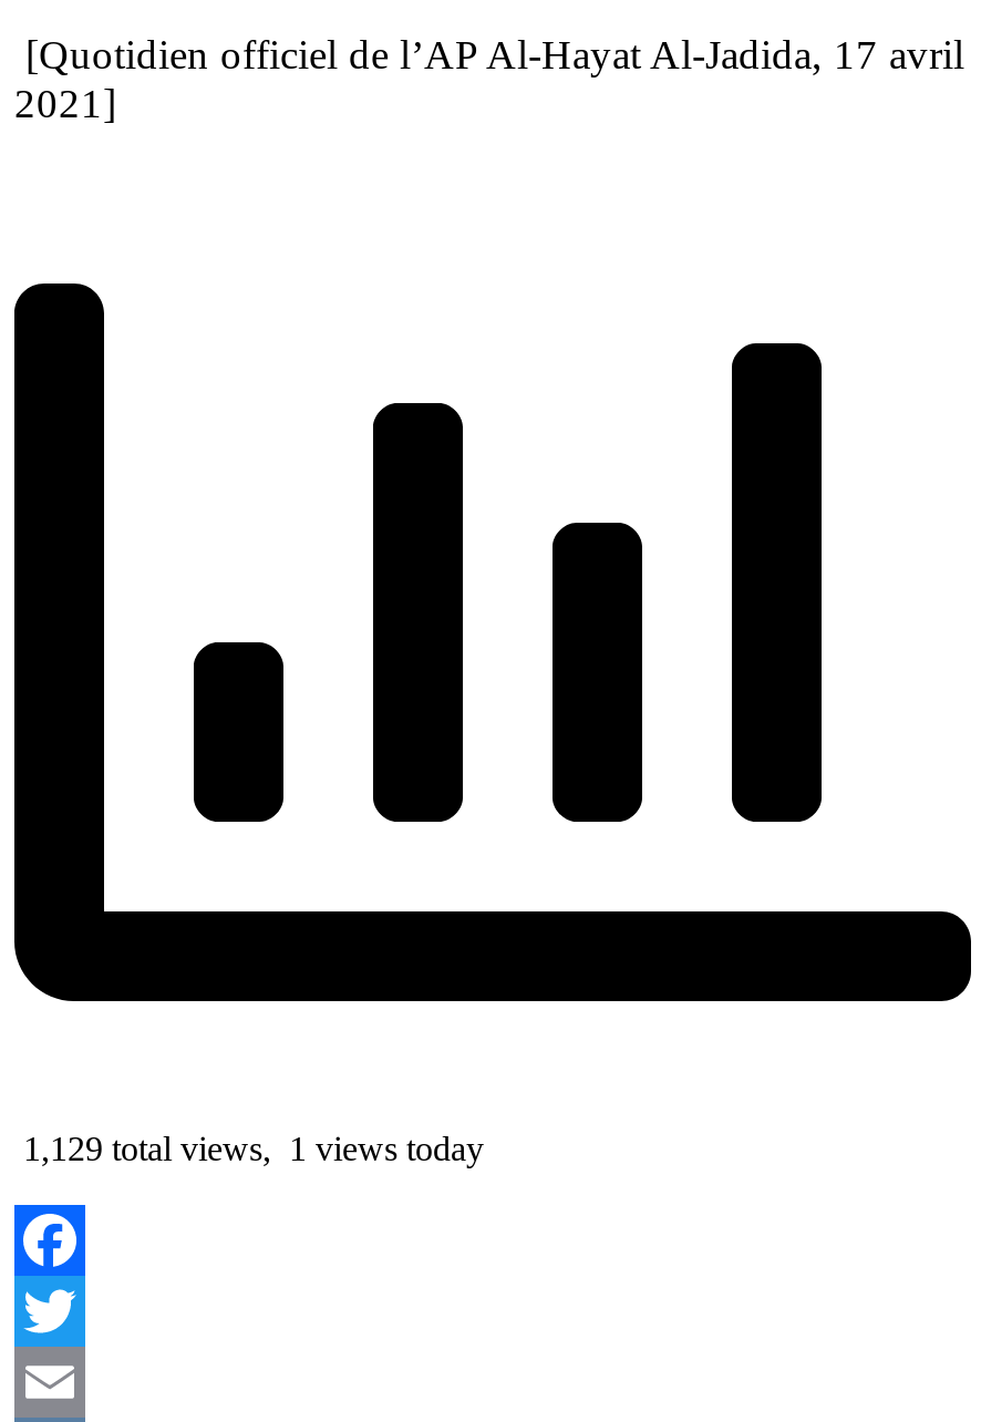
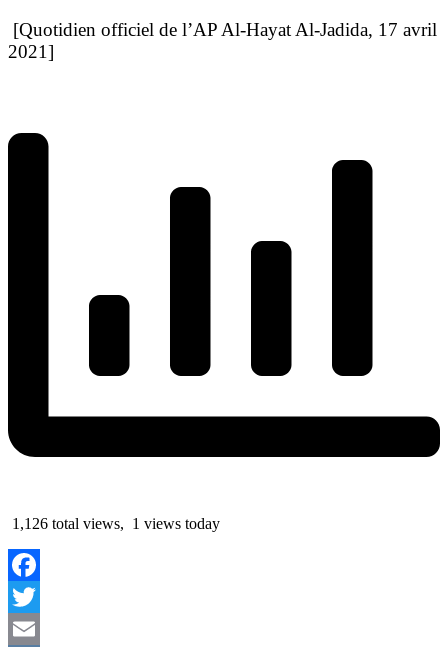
- 1,129 total views, 1 views today
+ 1,126 total views, 1 views today
